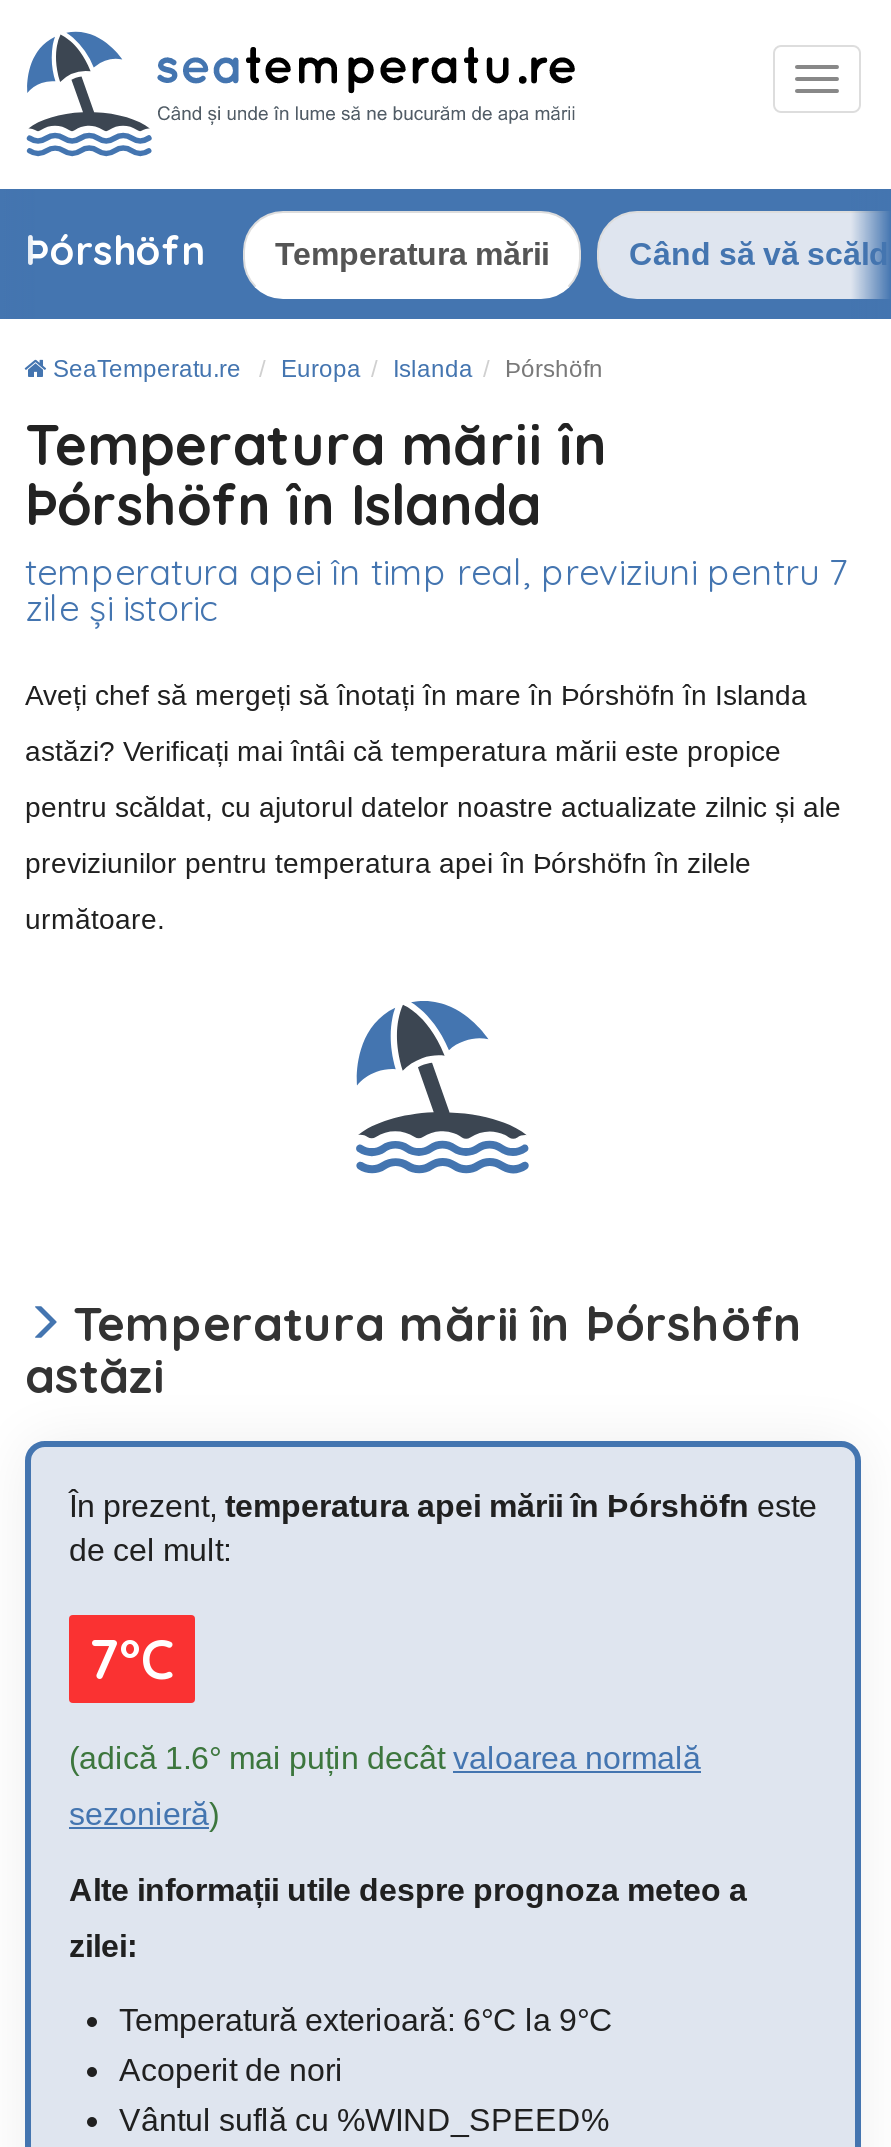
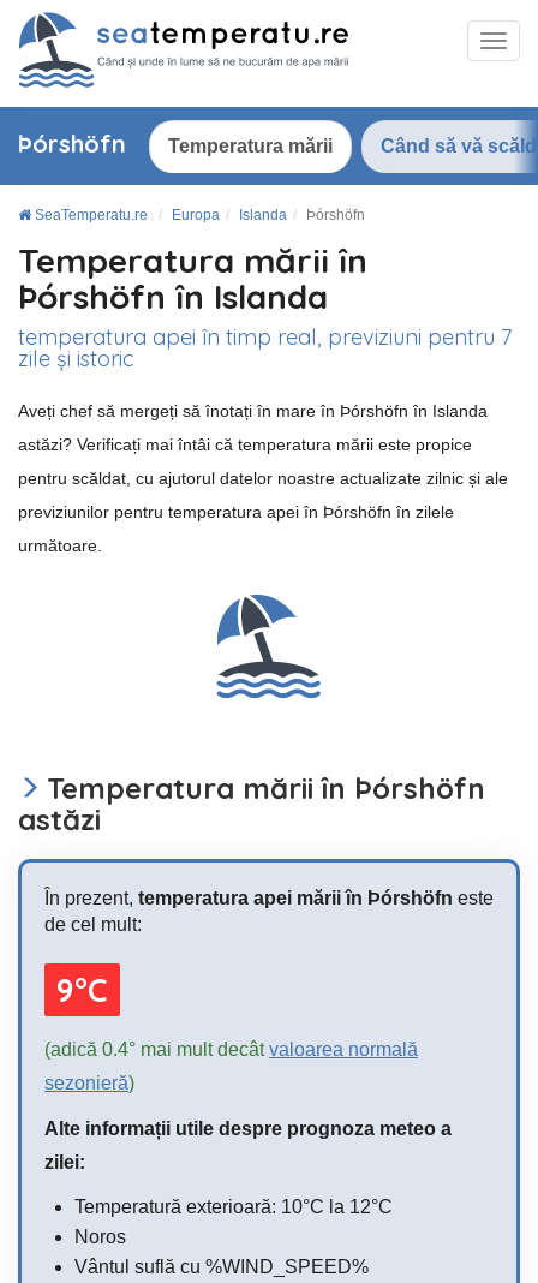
- 7°C
+ 9°C

- (adică 1.6° mai puțin decât valoarea normală
+ (adică 0.4° mai mult decât valoarea normală

- Temperatură exterioară: 6°C la 9°C
+ Temperatură exterioară: 10°C la 12°C

- Acoperit de nori
+ Noros
